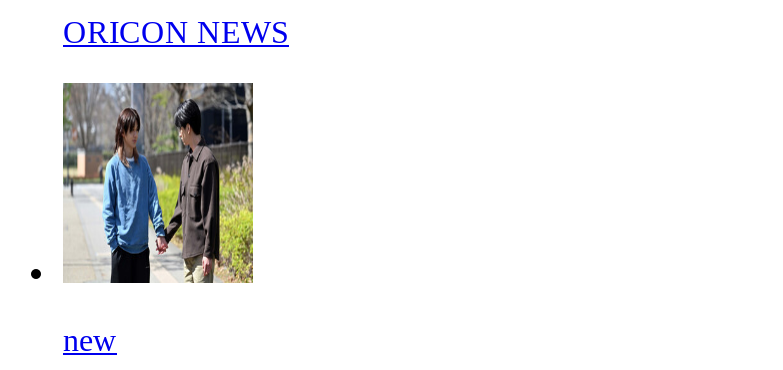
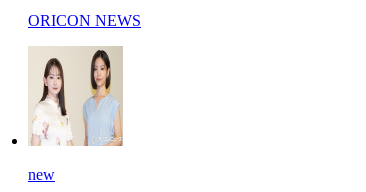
- [image]
+ [image]
